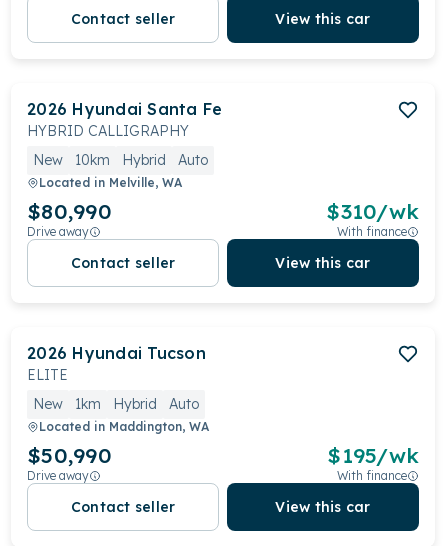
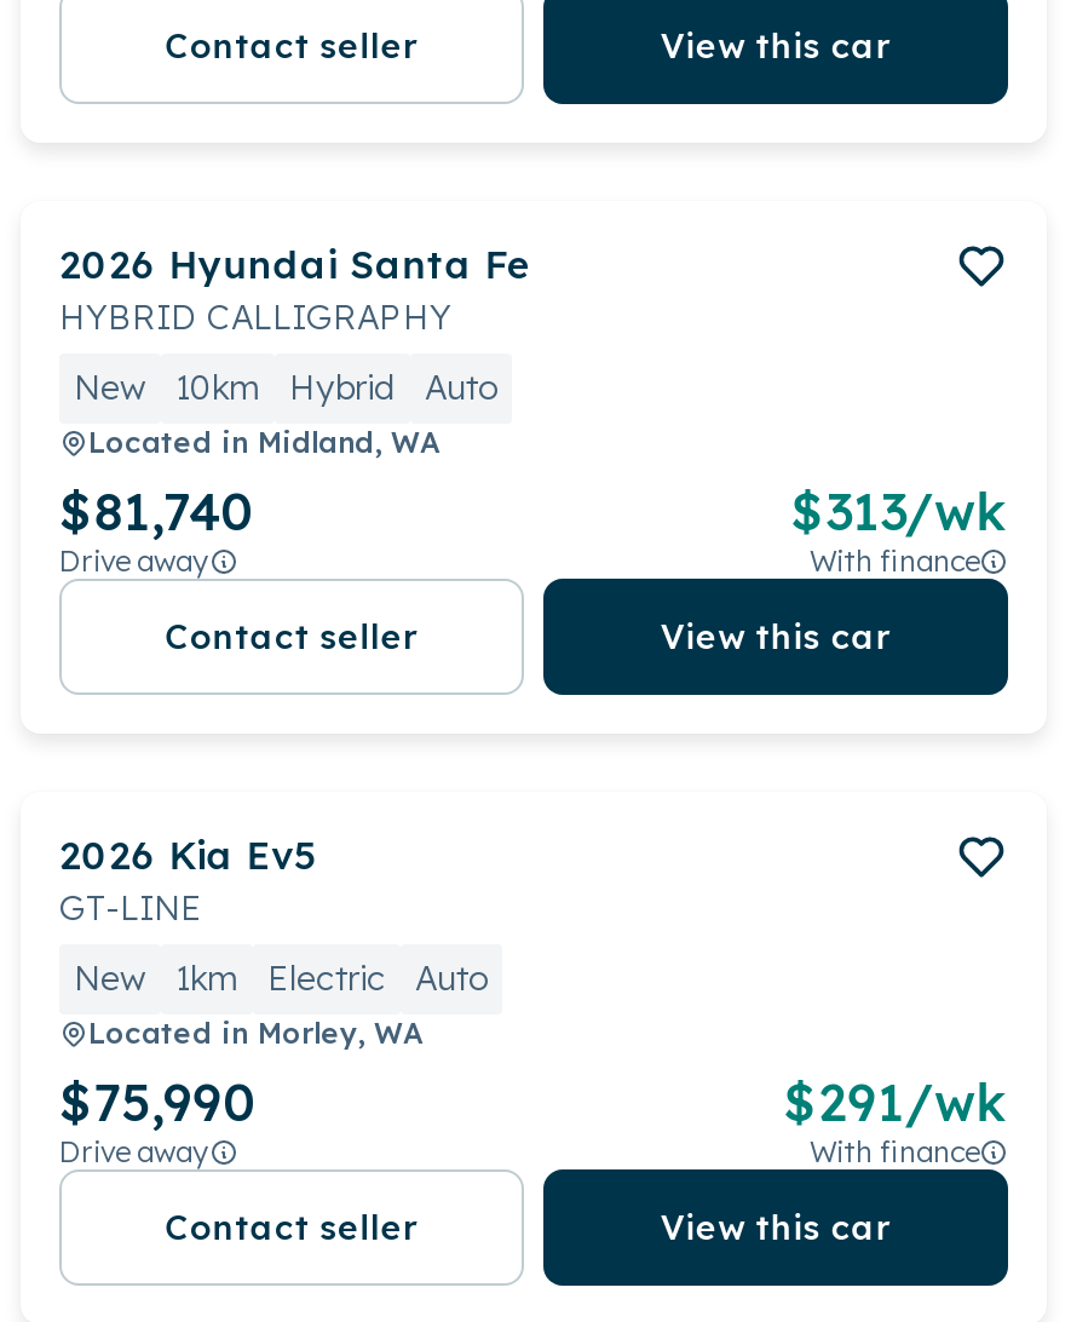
- Located in Melville, WA
+ Located in Midland, WA

- $80,990
+ $81,740

- $310/wk
+ $313/wk

- 2026 Hyundai Tucson
- ELITE
+ 2026 Kia Ev5
+ GT-LINE

- Hybrid
+ Electric

- Located in Maddington, WA
+ Located in Morley, WA

- $50,990
+ $75,990

- $195/wk
+ $291/wk
